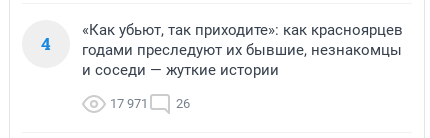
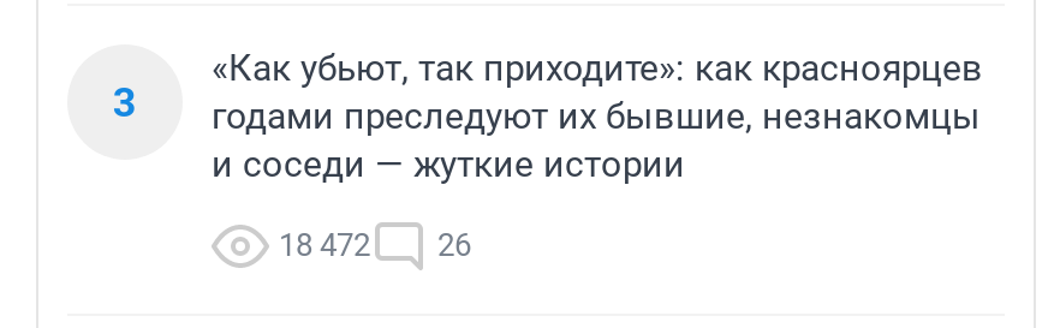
- 4 годами преследуют их бывшие, незнакомцы
+ 3 годами преследуют их бывшие, незнакомцы

- 17 971 26
+ 18 472 26
